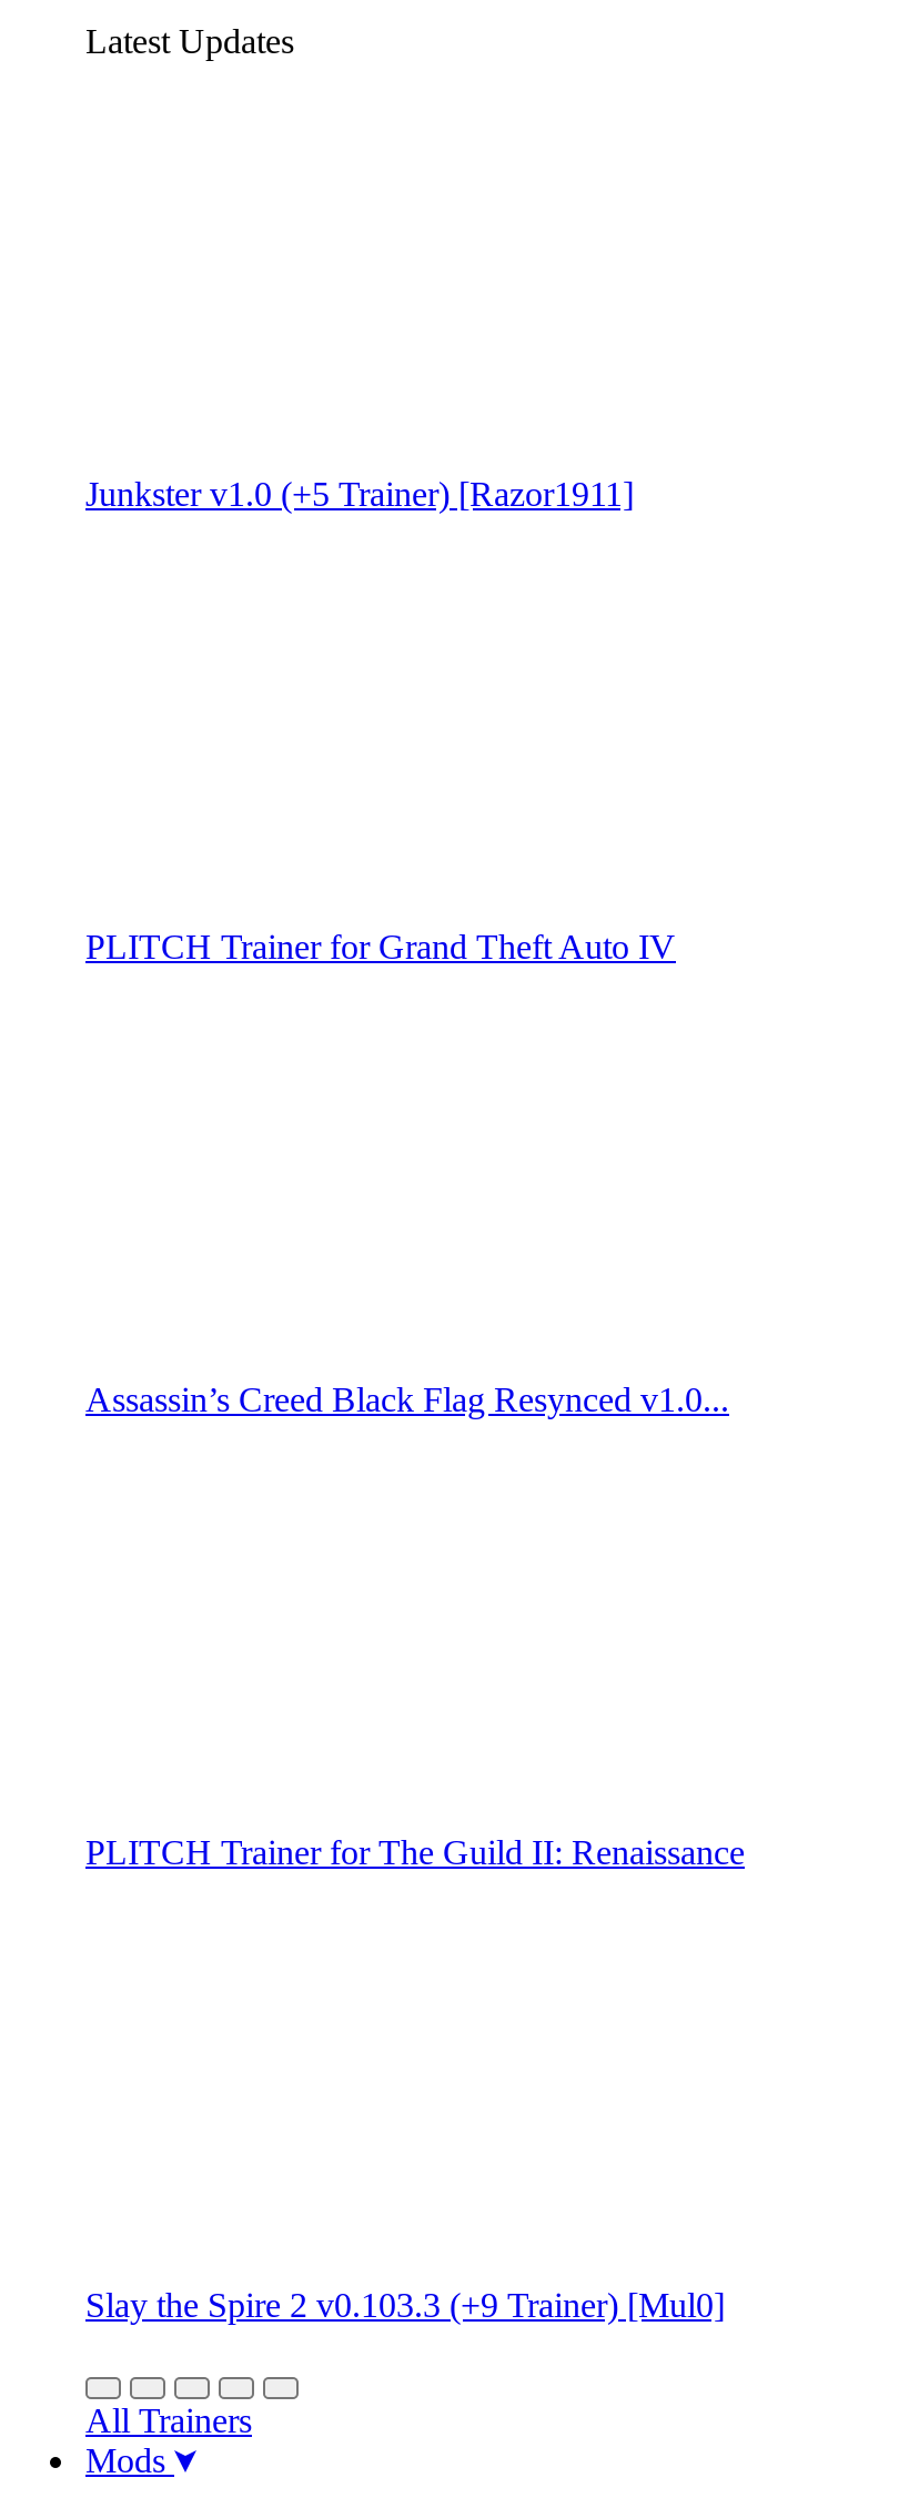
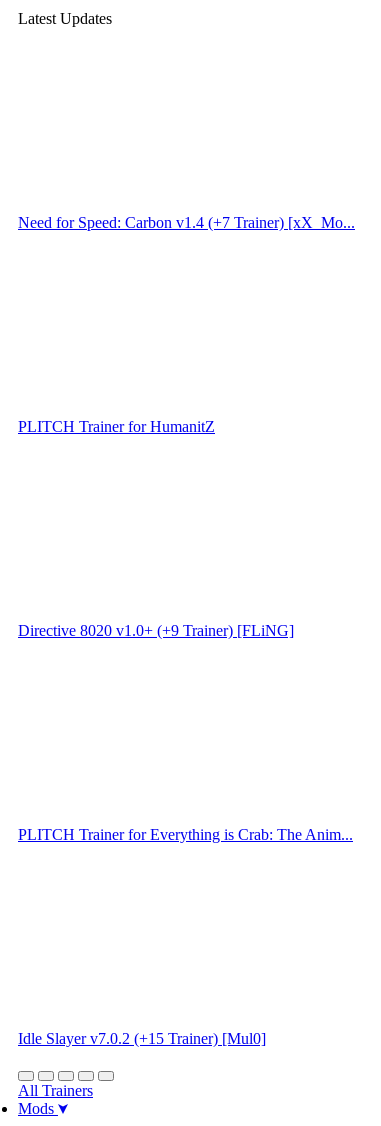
- Junkster v1.0 (+5 Trainer) [Razor1911]
+ Need for Speed: Carbon v1.4 (+7 Trainer) [xX_Mo...

- PLITCH Trainer for Grand Theft Auto IV
+ PLITCH Trainer for HumanitZ

- Assassin’s Creed Black Flag Resynced v1.0...
+ Directive 8020 v1.0+ (+9 Trainer) [FLiNG]

- PLITCH Trainer for The Guild II: Renaissance
+ PLITCH Trainer for Everything is Crab: The Anim...

- Slay the Spire 2 v0.103.3 (+9 Trainer) [Mul0]
+ Idle Slayer v7.0.2 (+15 Trainer) [Mul0]
